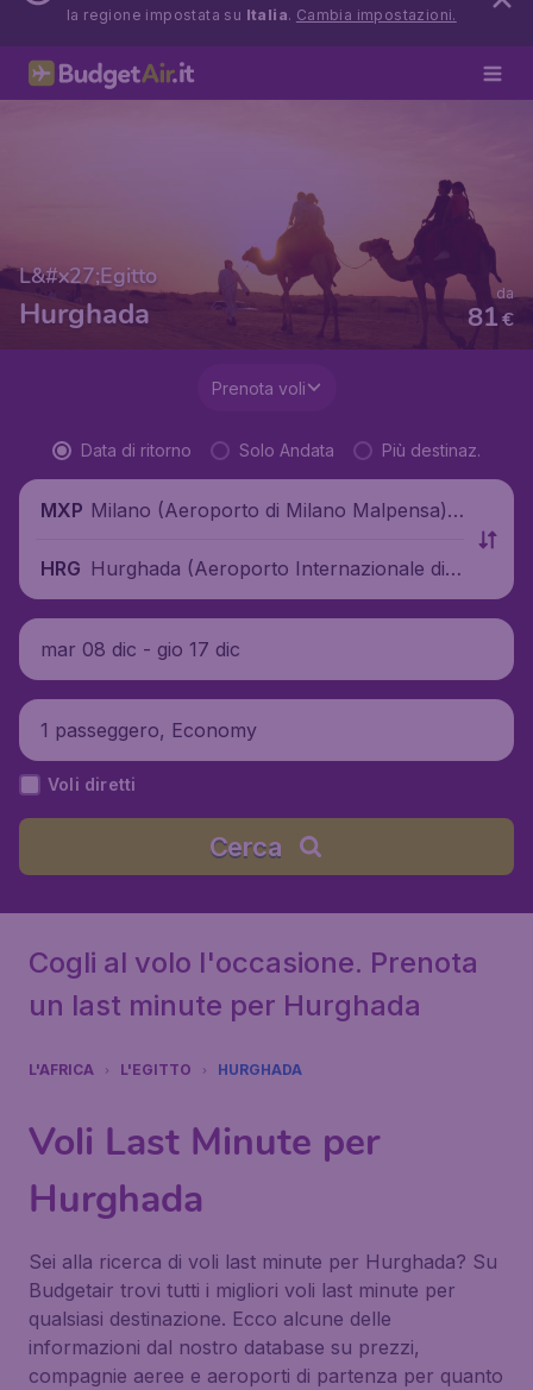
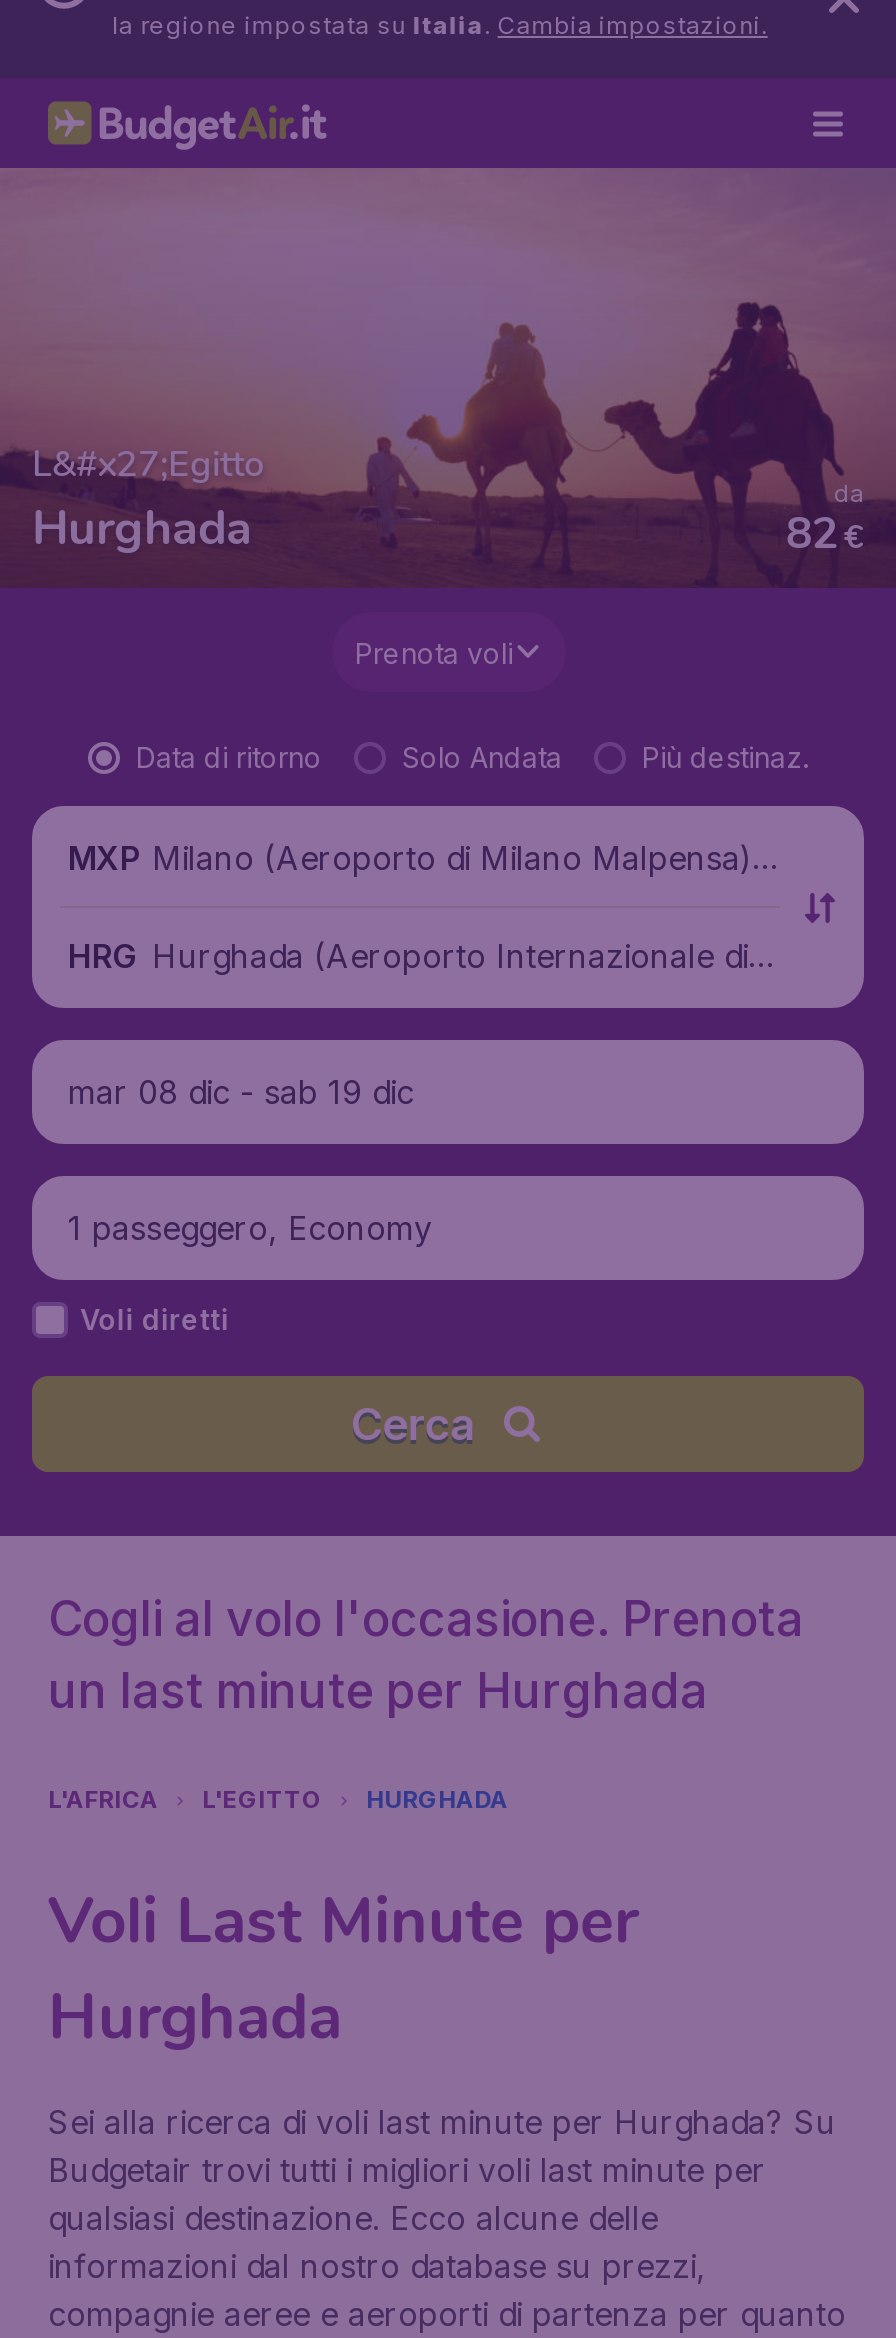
- 81
+ 82

- mar 08 dic - gio 17 dic
+ mar 08 dic - sab 19 dic
